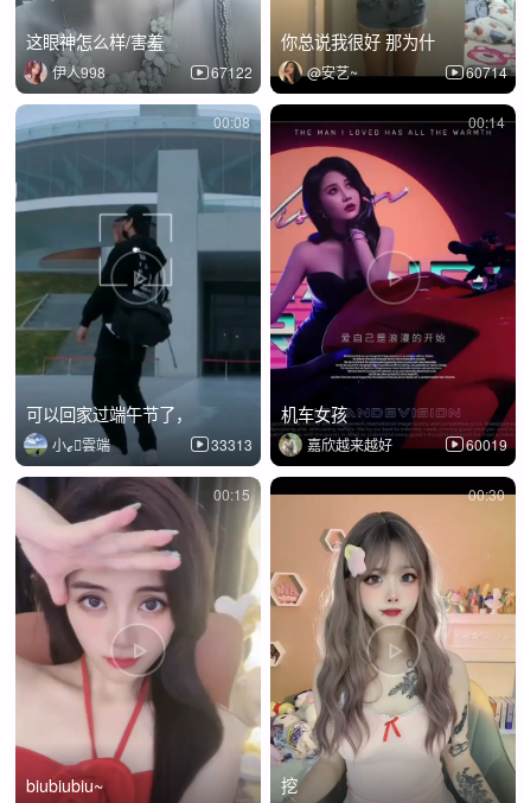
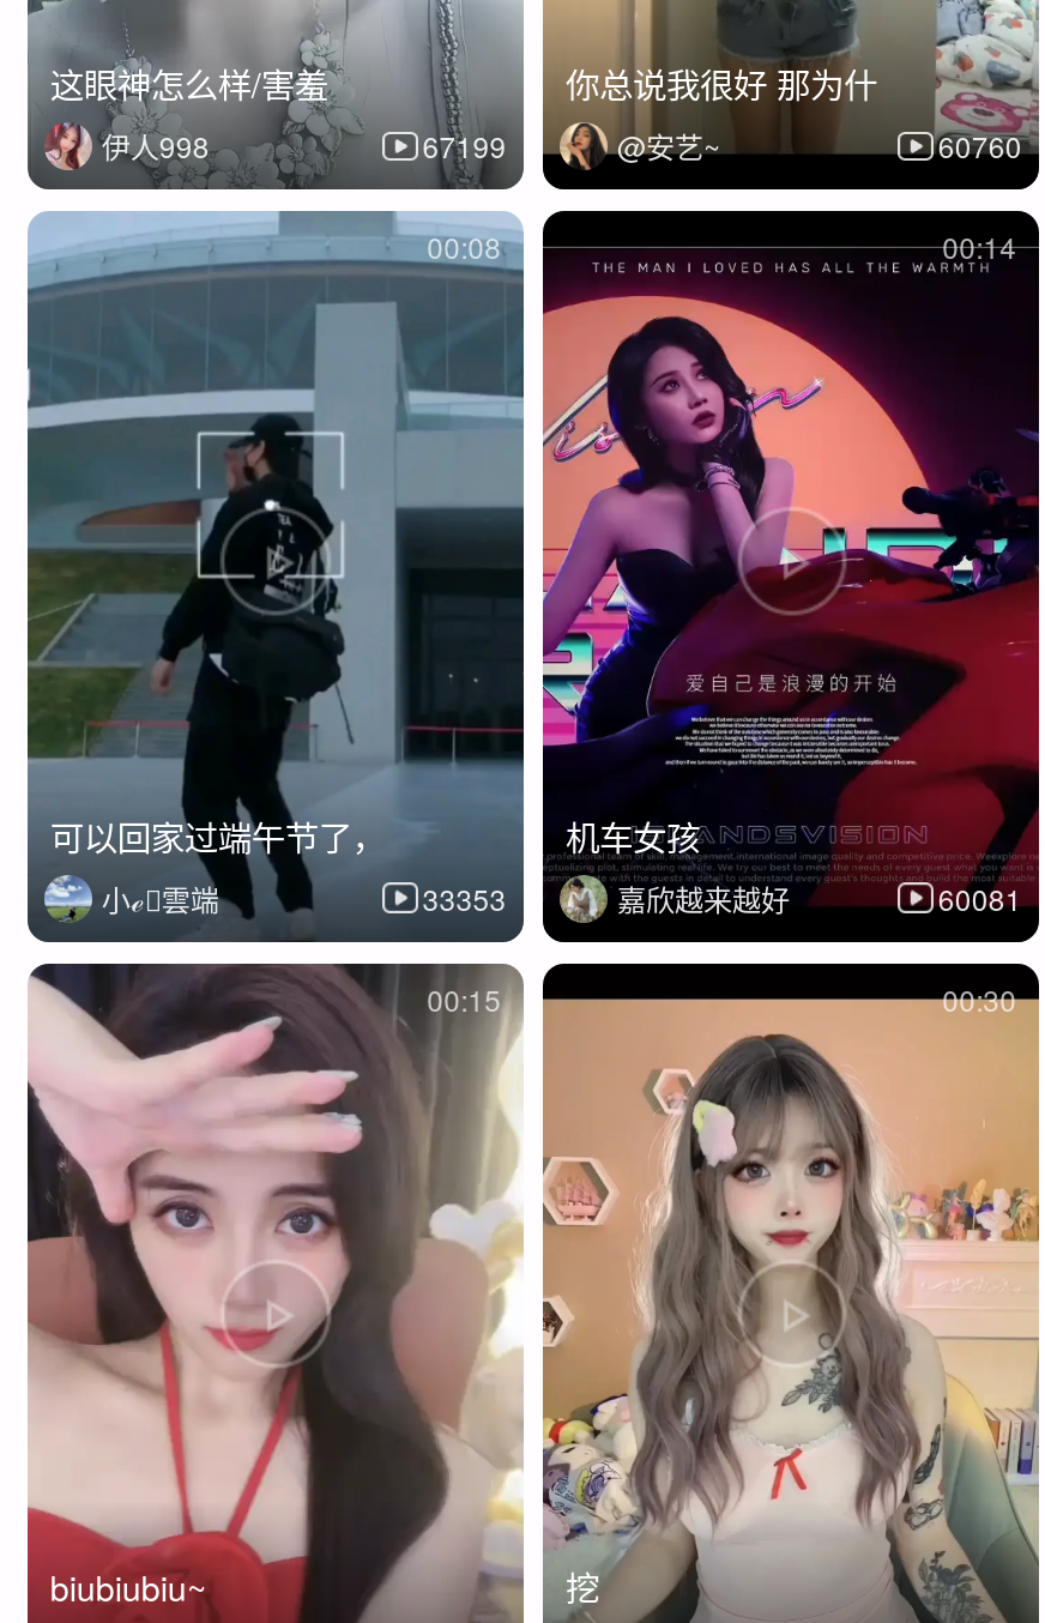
- 67122
+ 67199

- 60714
+ 60760

- 33313
+ 33353

- 60019
+ 60081
